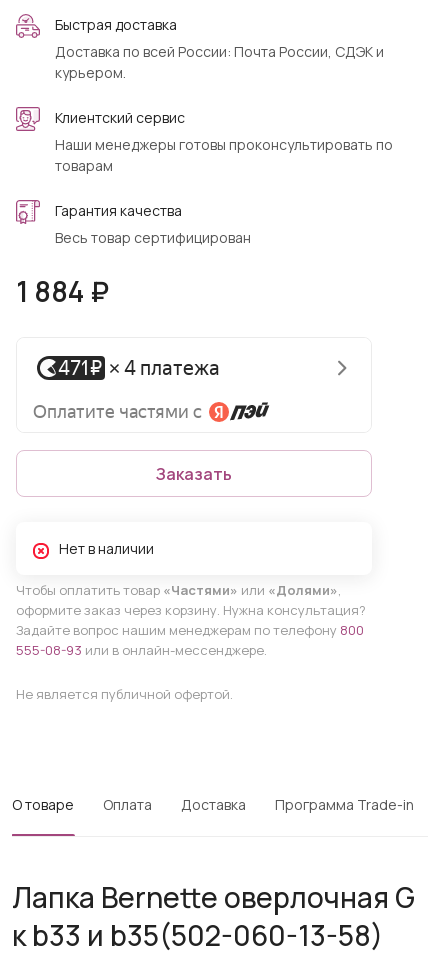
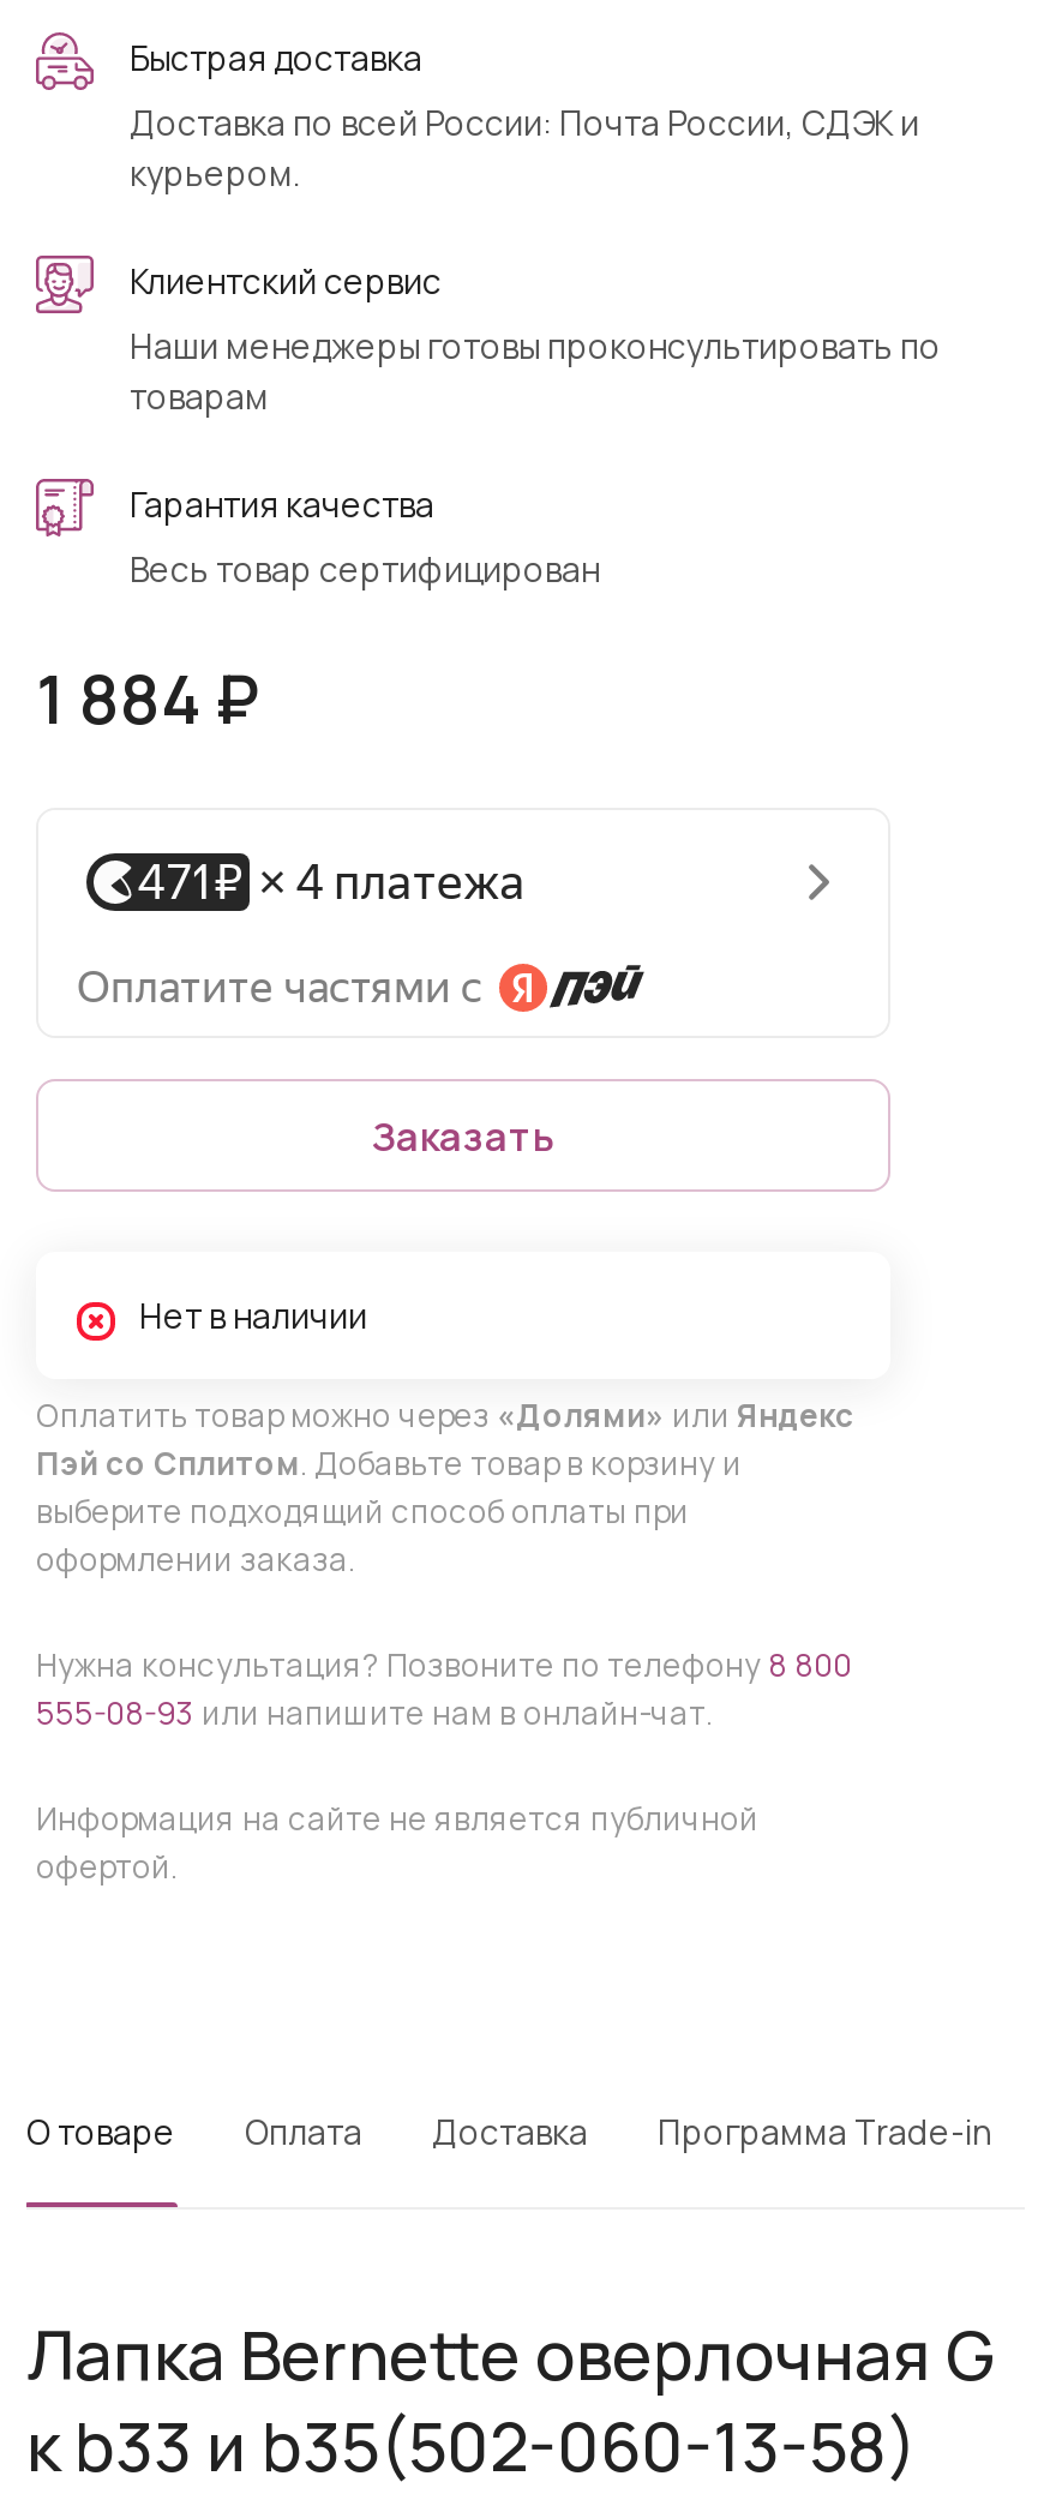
- Чтобы оплатить товар «Частями» или «Долями»,
- оформите заказ через корзину. Нужна консультация?
- Задайте вопрос нашим менеджерам по телефону 800
- 555-08-93 или в онлайн-мессенджере.
- Не является публичной офертой.
+ Оплатить товар можно через «Долями» или Яндекс
+ Пэй со Сплитом. Добавьте товар в корзину и
+ выберите подходящий способ оплаты при
+ оформлении заказа.
+ Нужна консультация? Позвоните по телефону 8 800
+ 555-08-93 или напишите нам в онлайн-чат.
+ Информация на сайте не является публичной
+ офертой.
